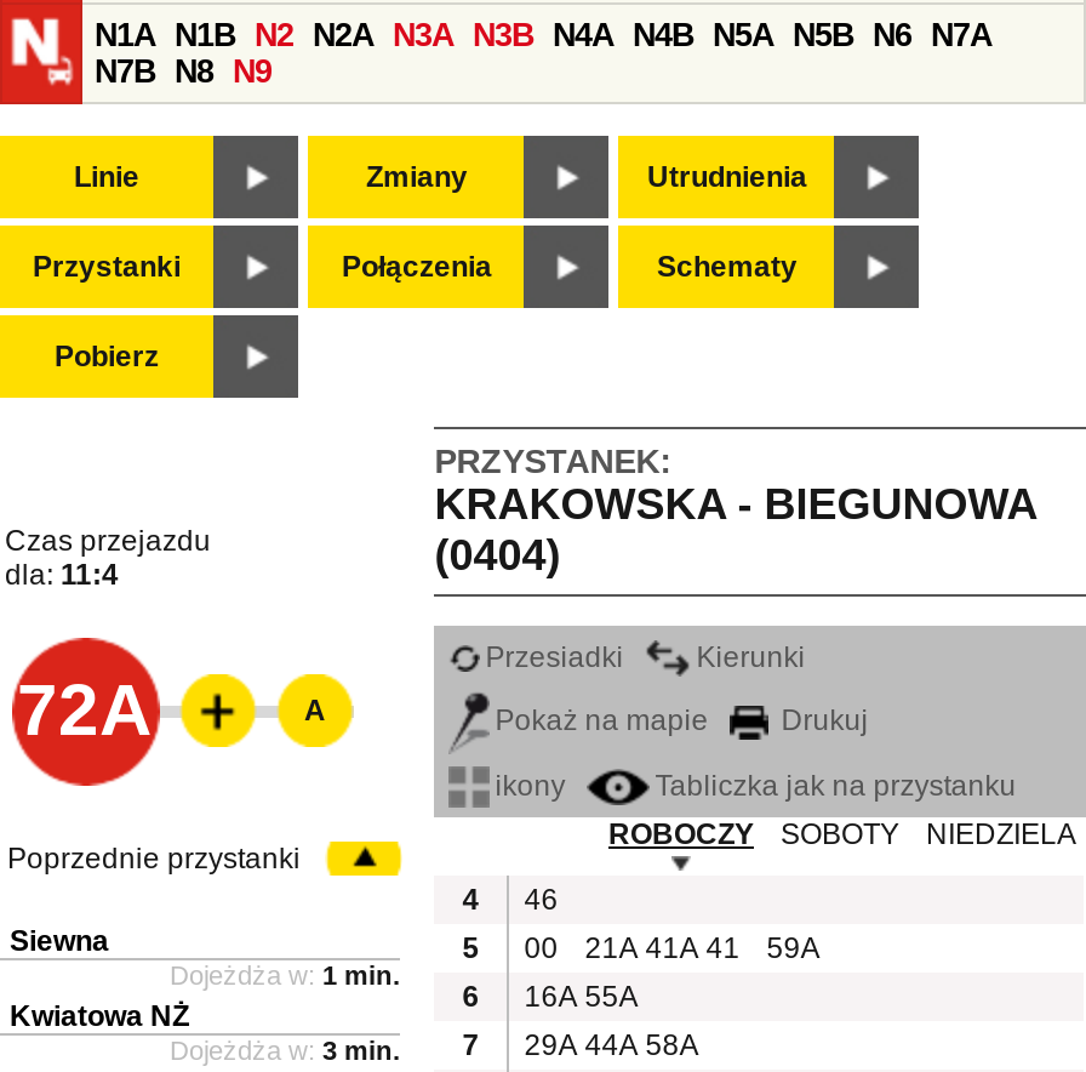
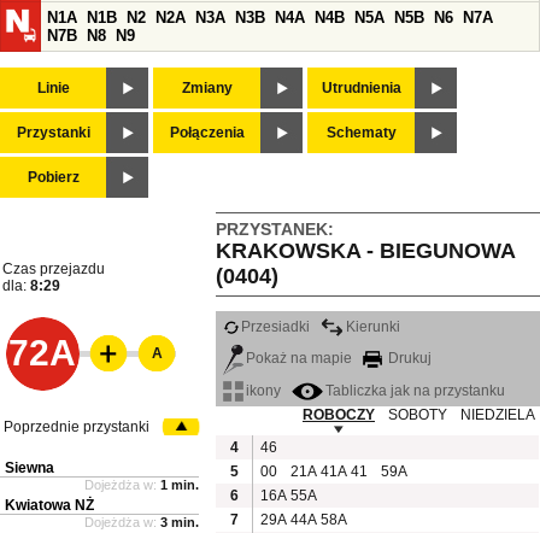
- dla: 11:4
+ dla: 8:29
